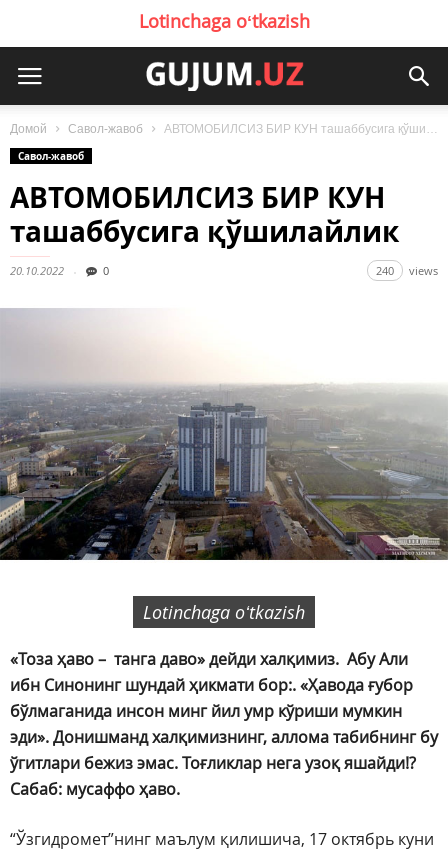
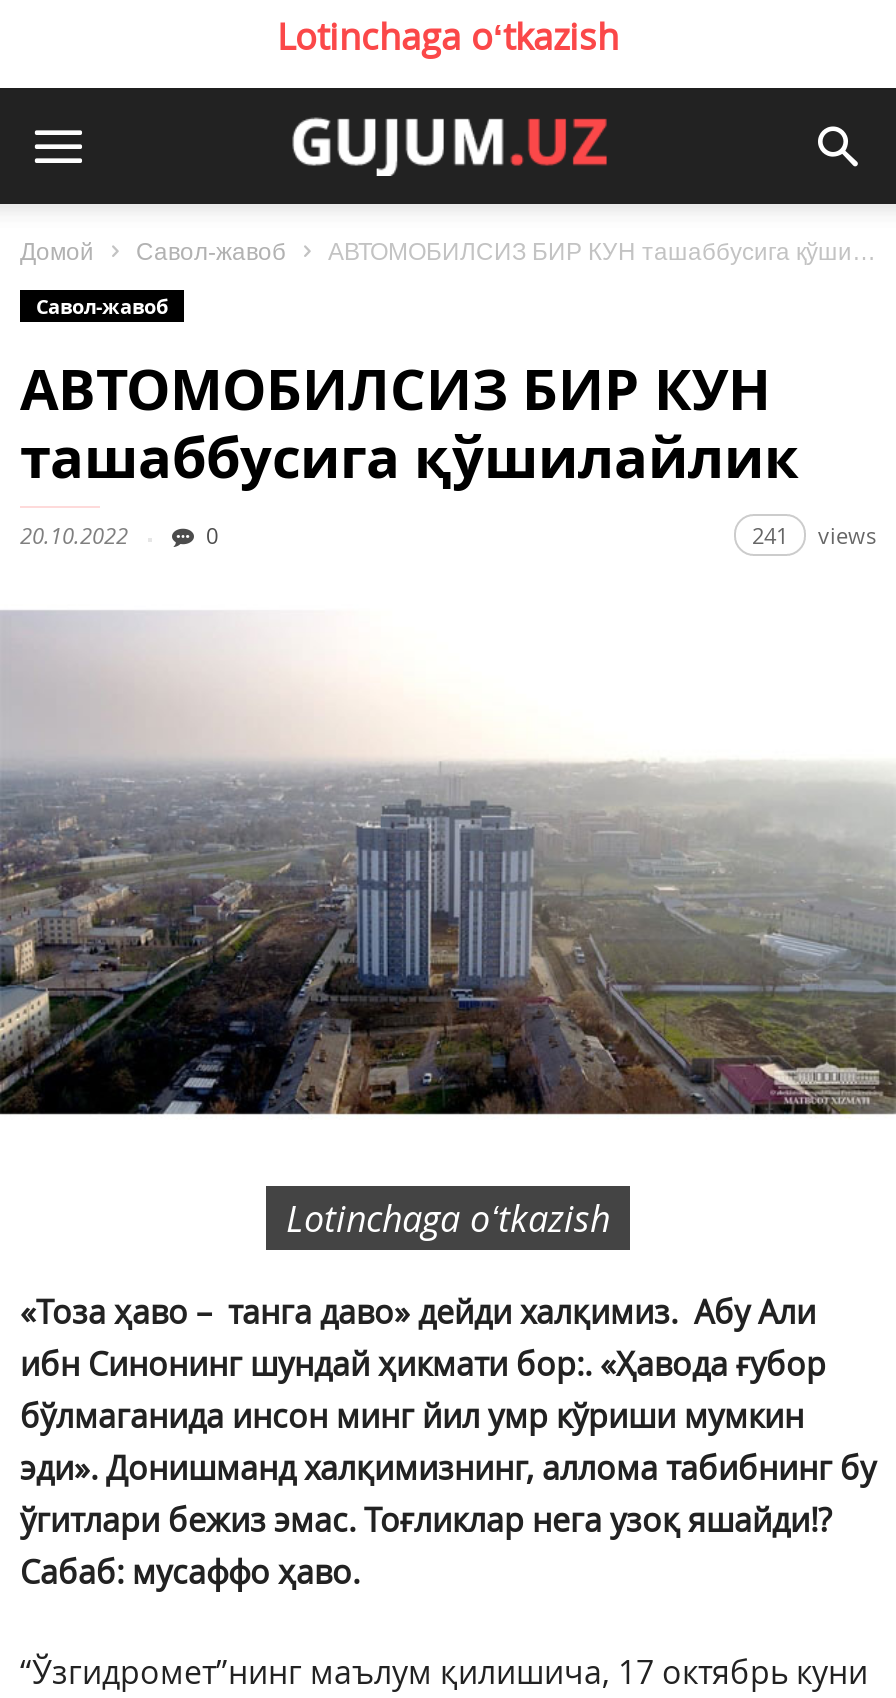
- 240 views
+ 241 views
